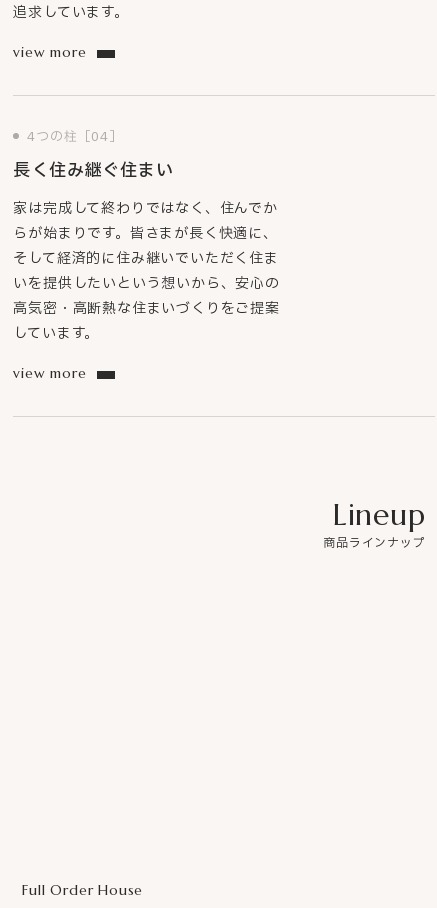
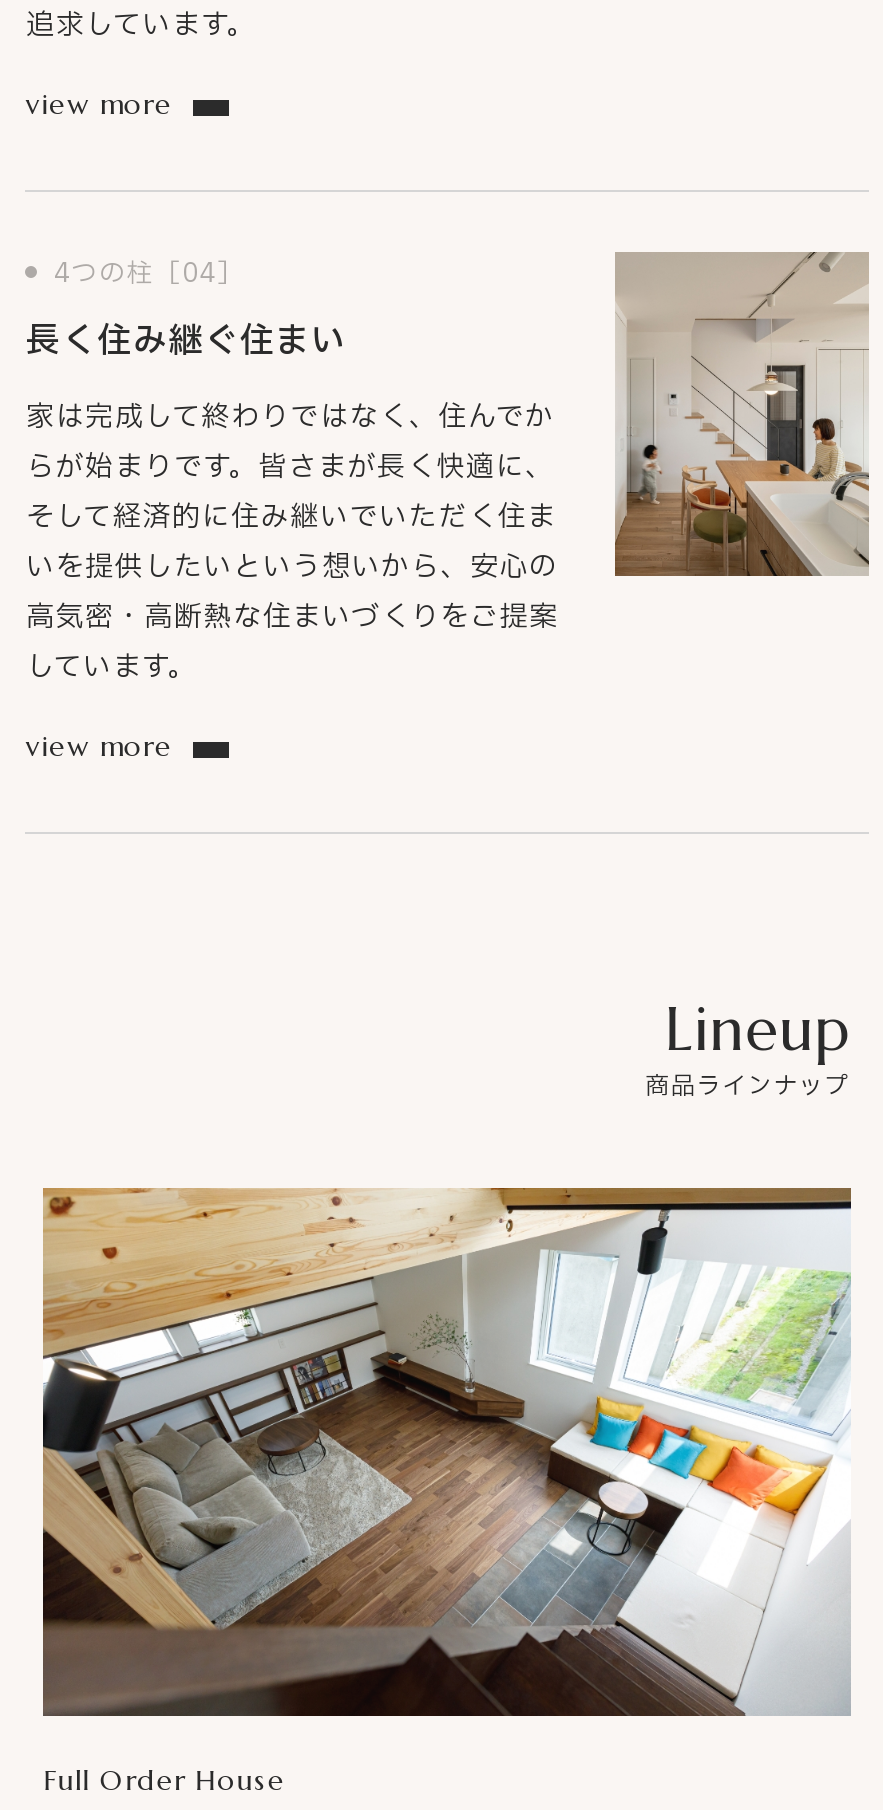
+ [image]

+ [image]
